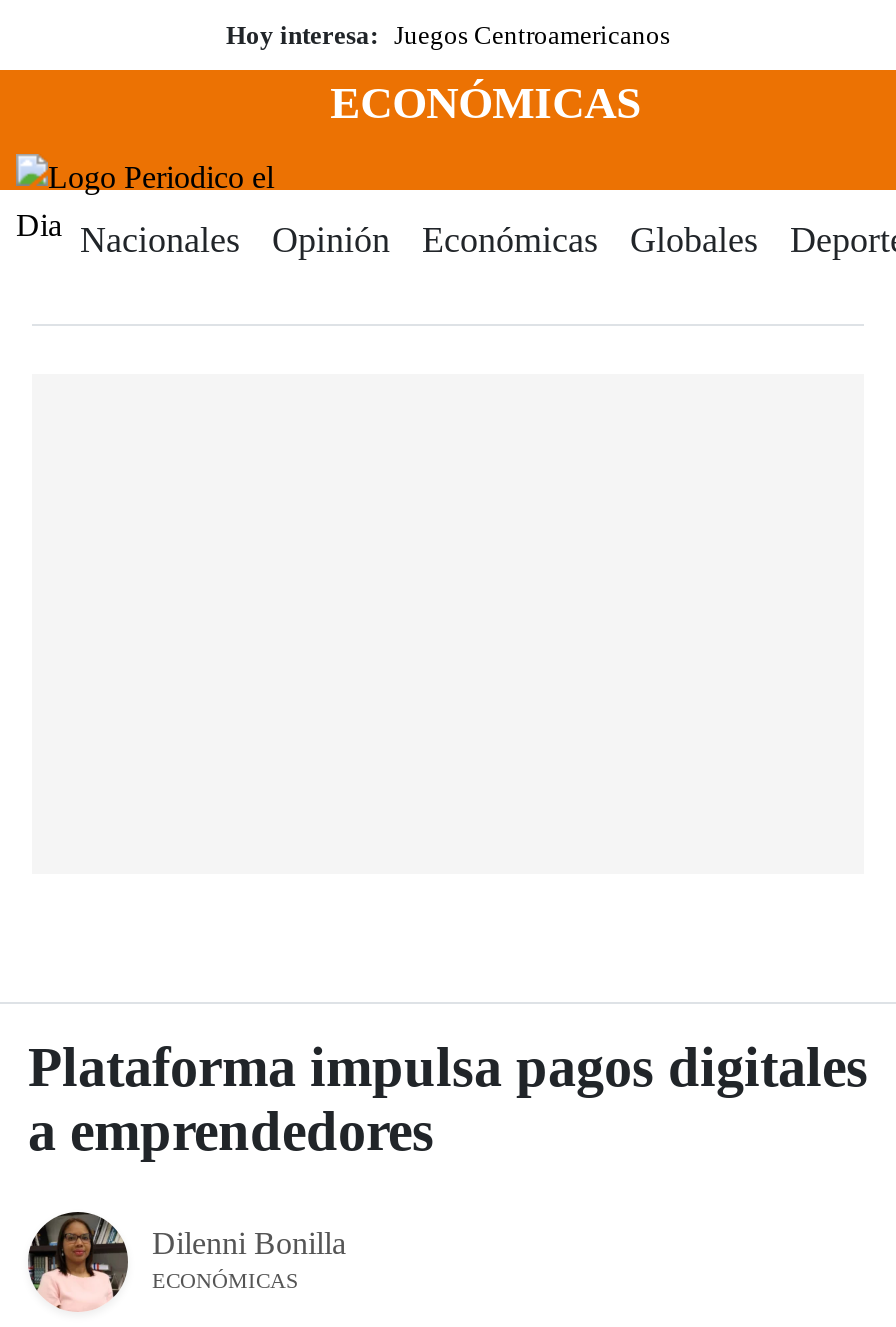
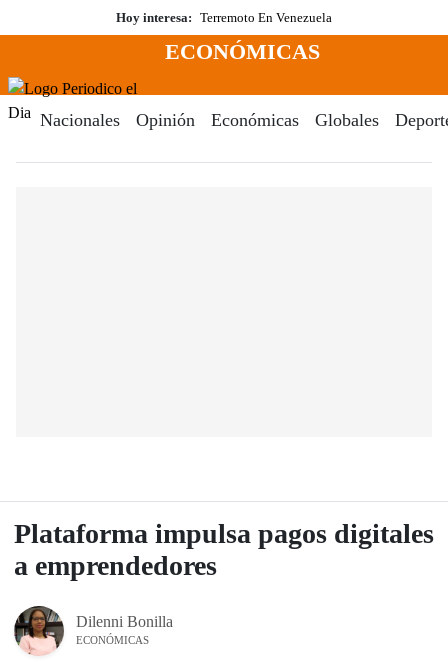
- Hoy interesa: Juegos Centroamericanos
+ Hoy interesa: Terremoto En Venezuela
